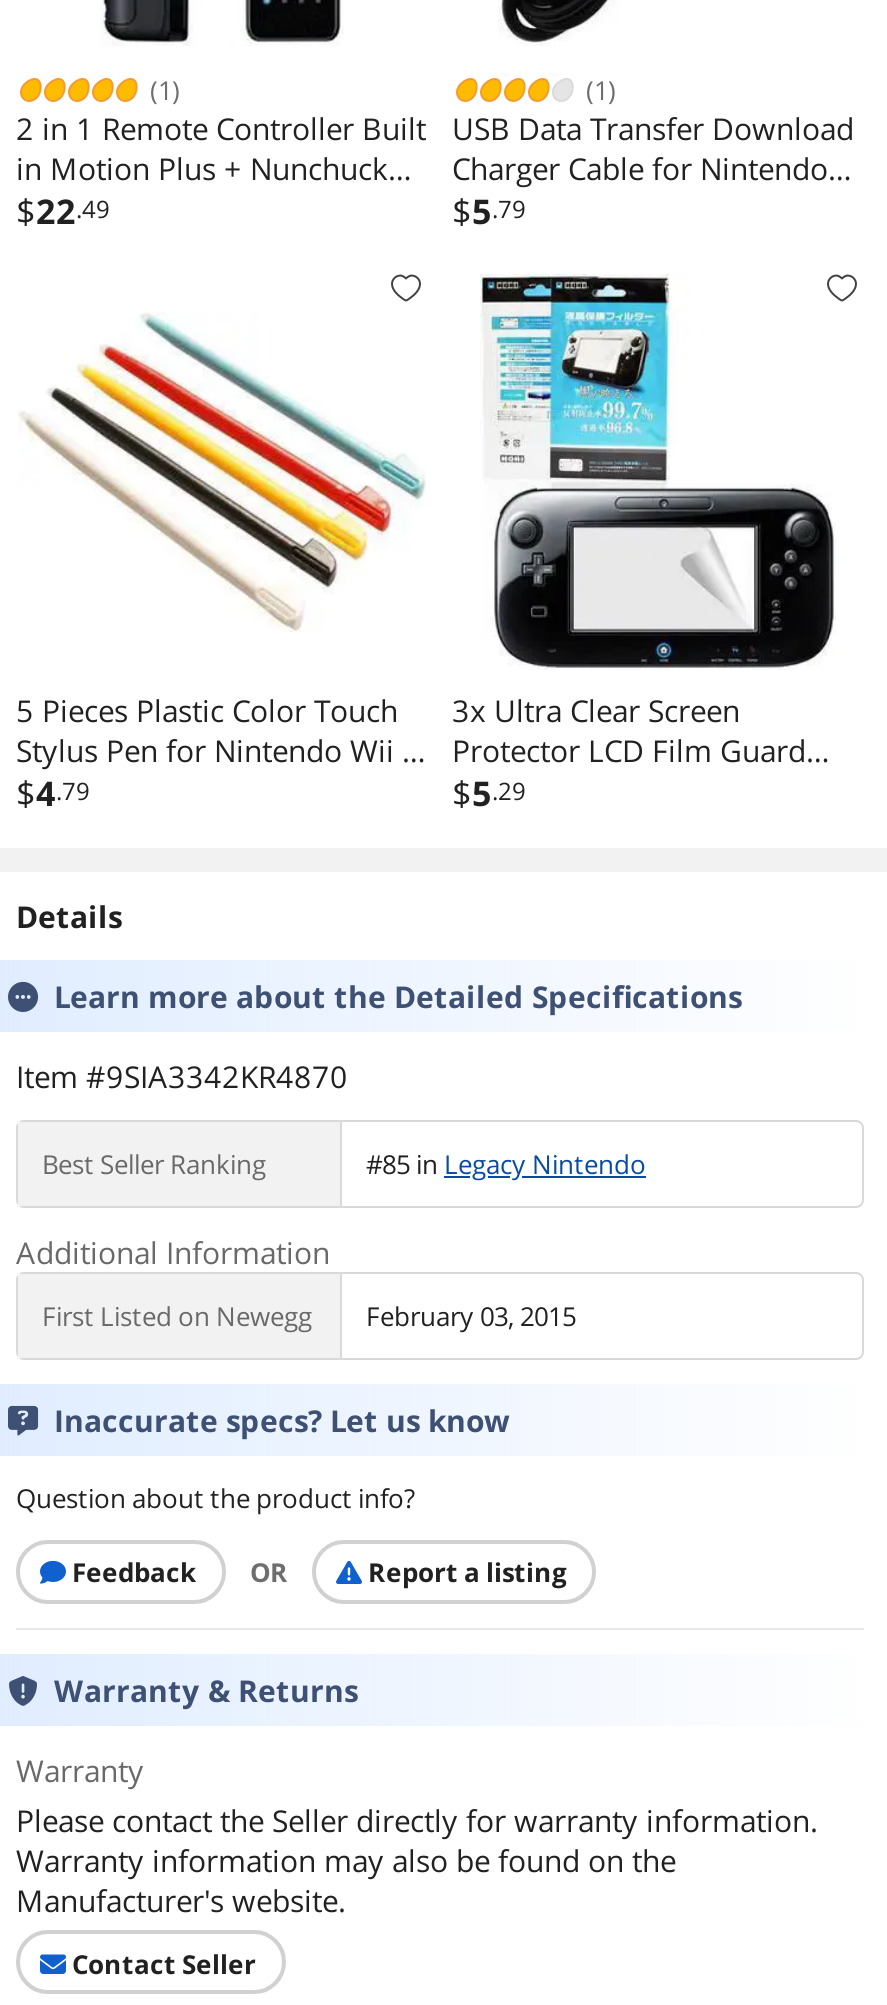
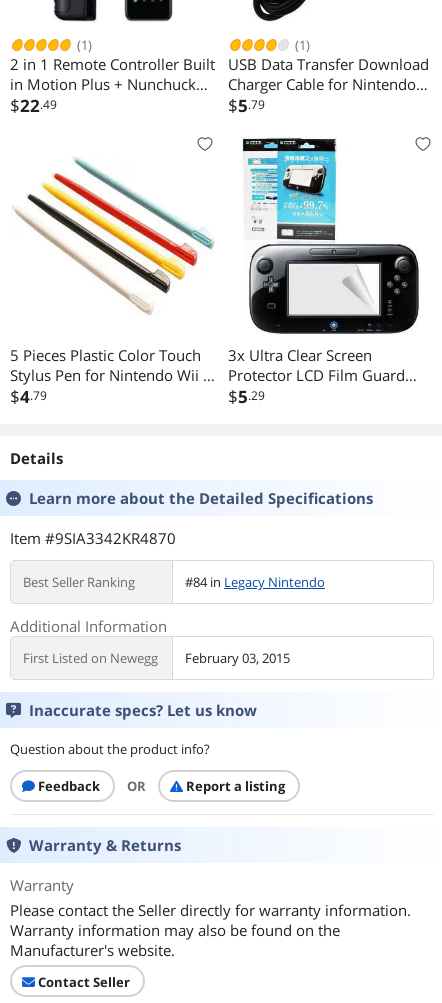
- #85 in Legacy Nintendo
+ #84 in Legacy Nintendo
